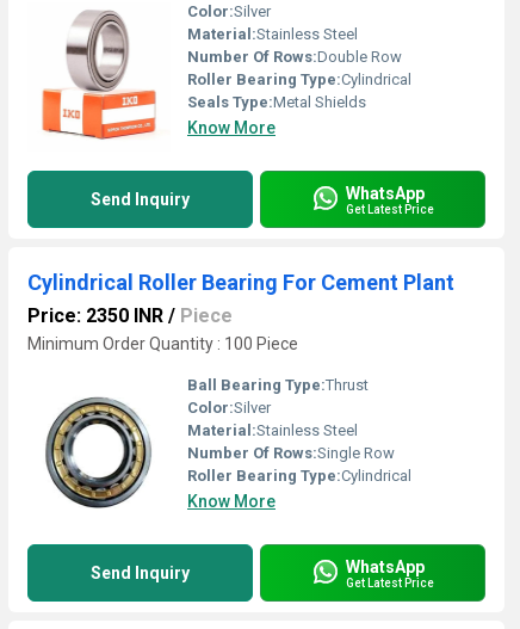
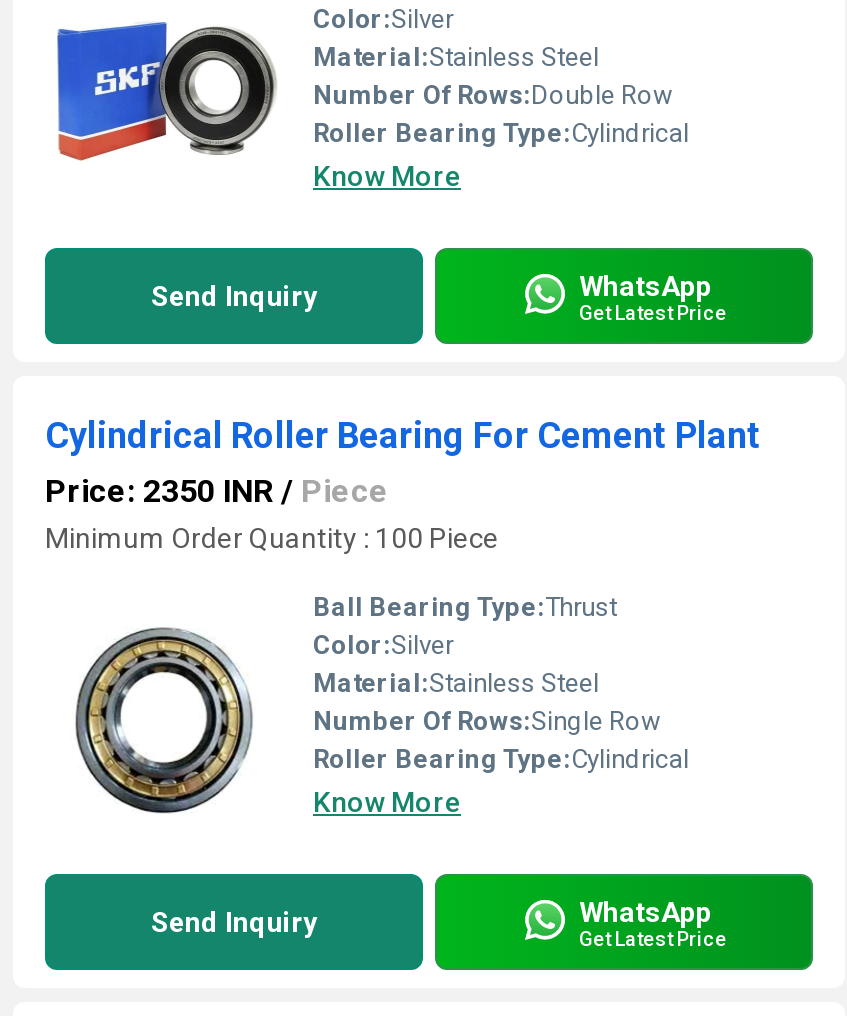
- [image]
+ [image]

- Seals Type:Metal Shields
